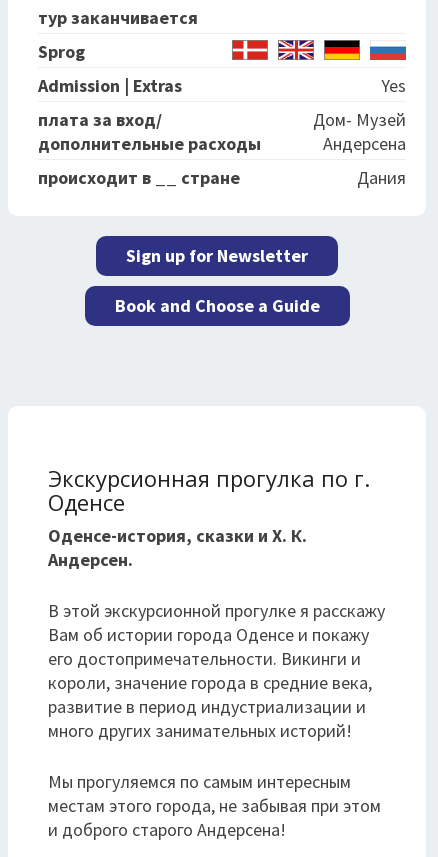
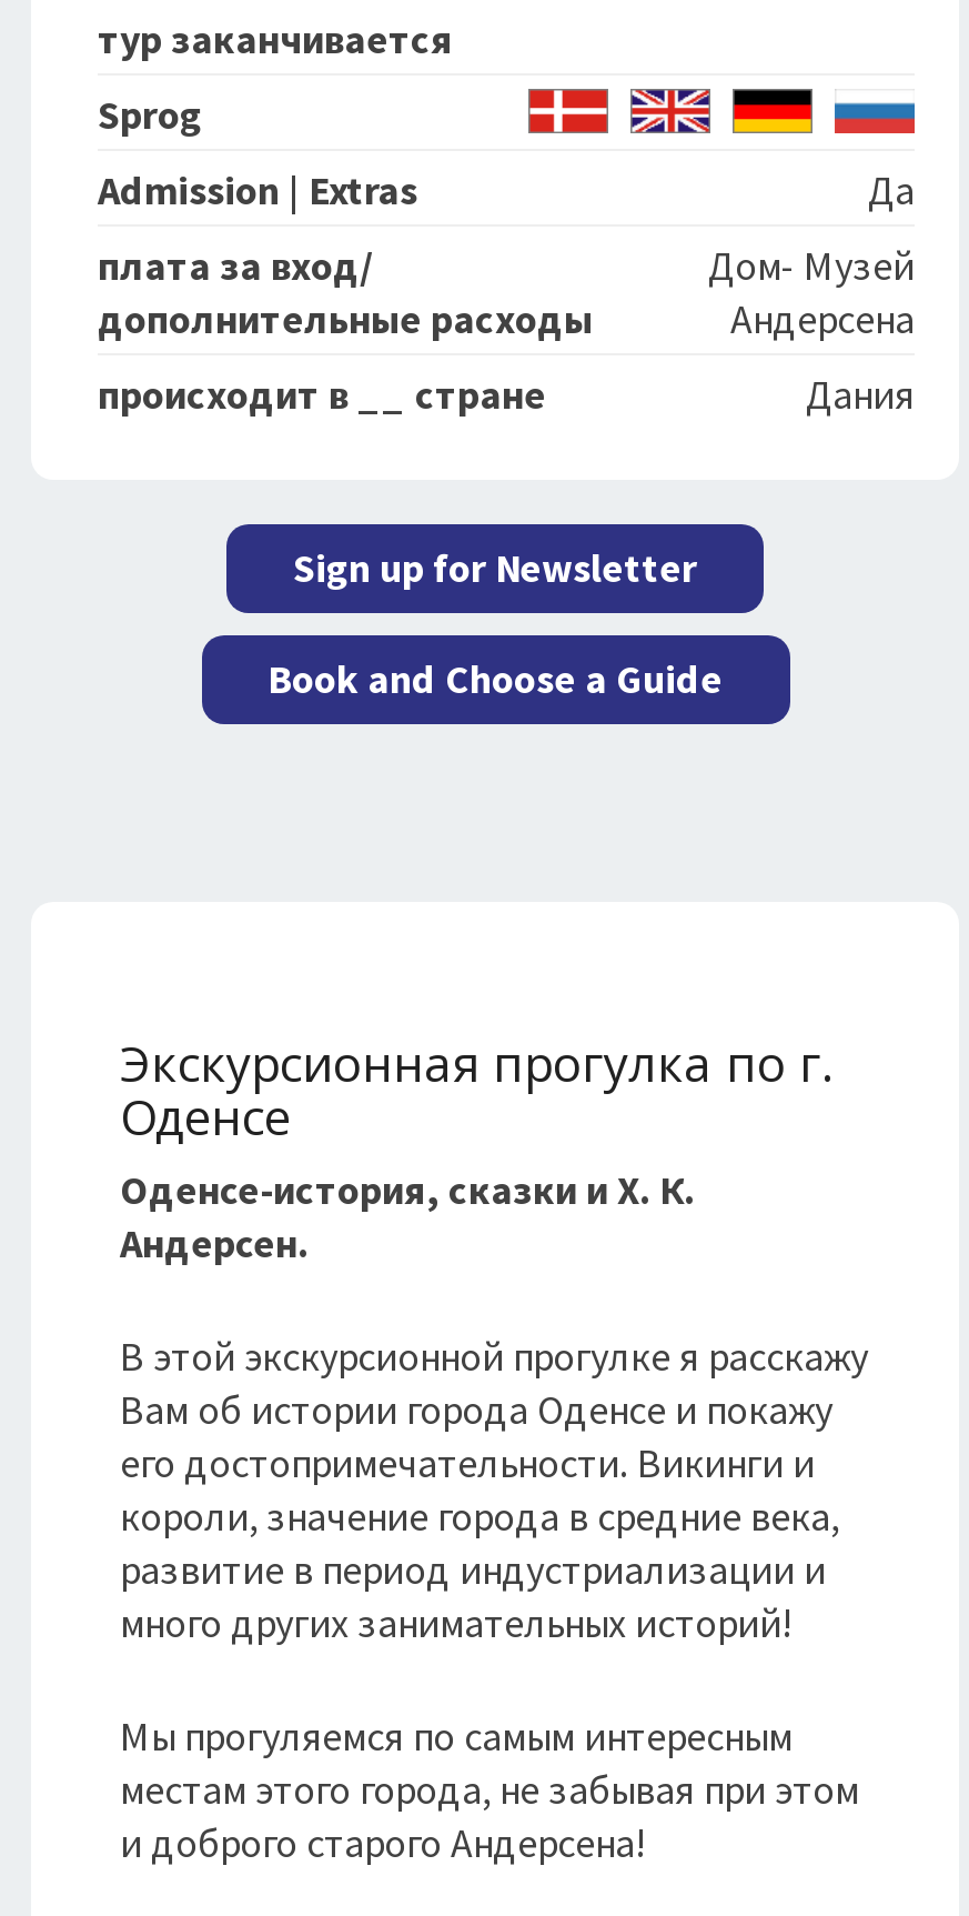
- Yes
+ Да
